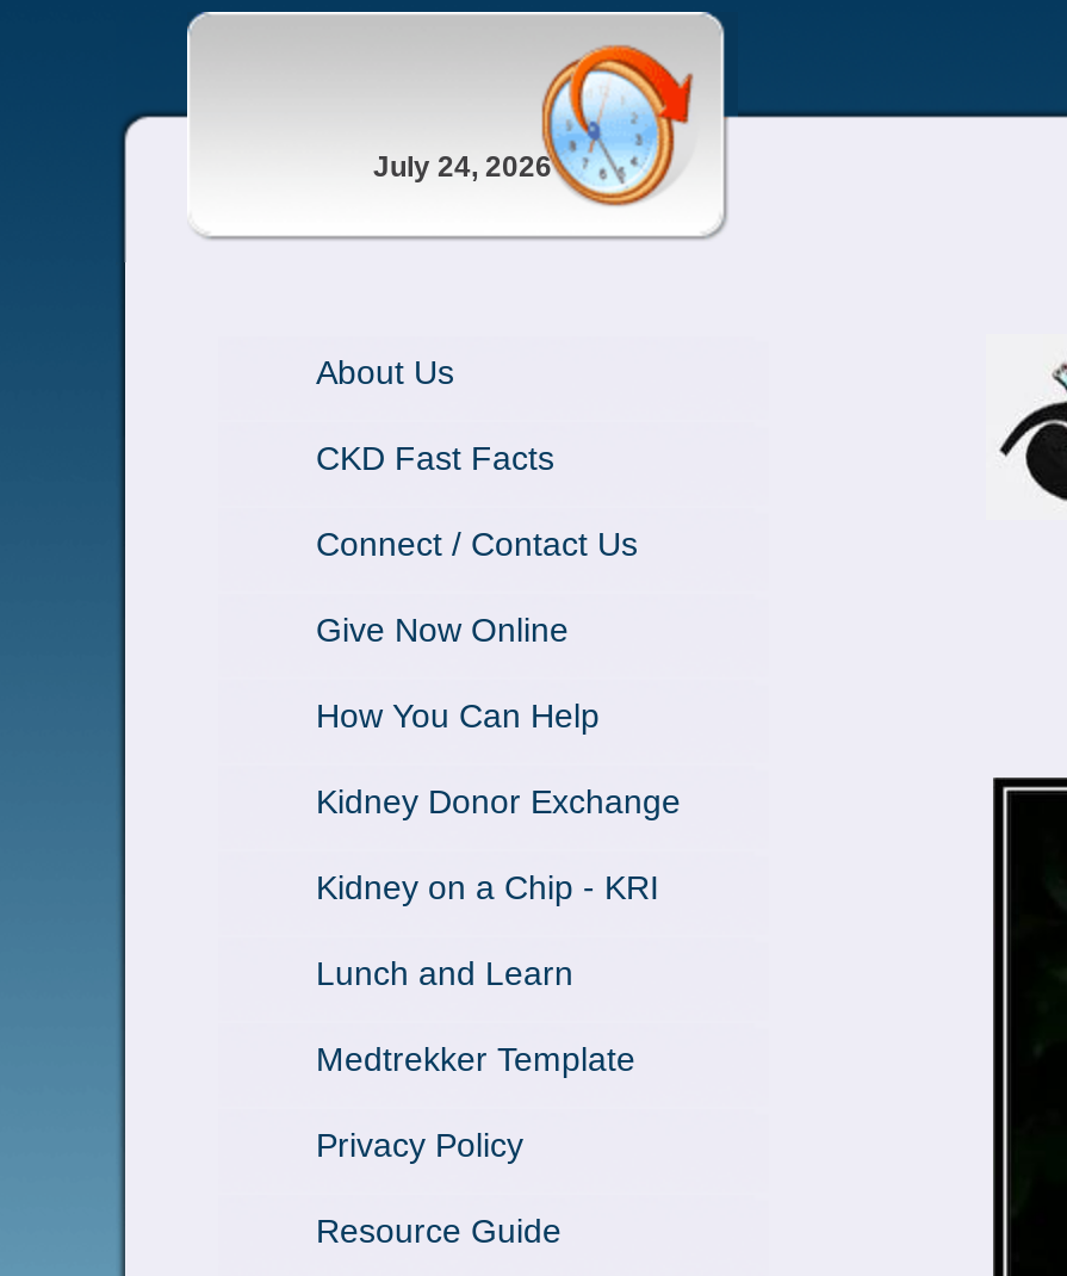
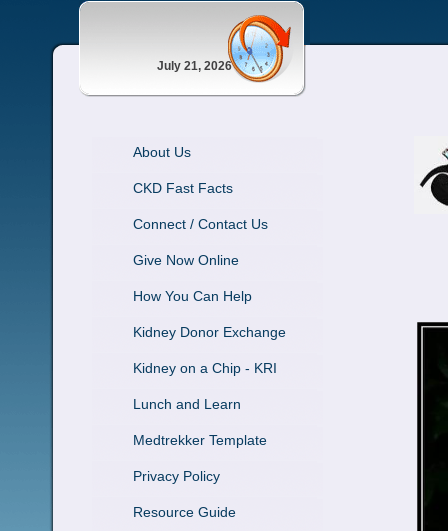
- July 24, 2026
+ July 21, 2026
